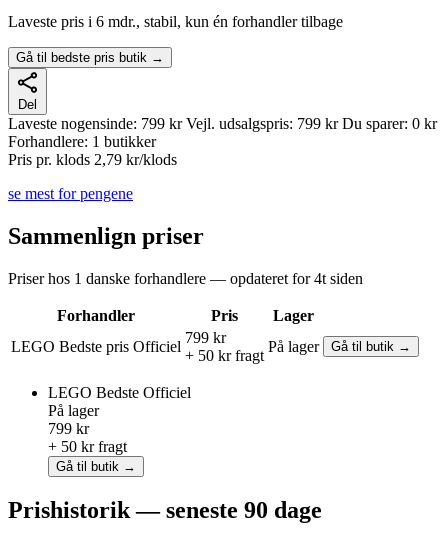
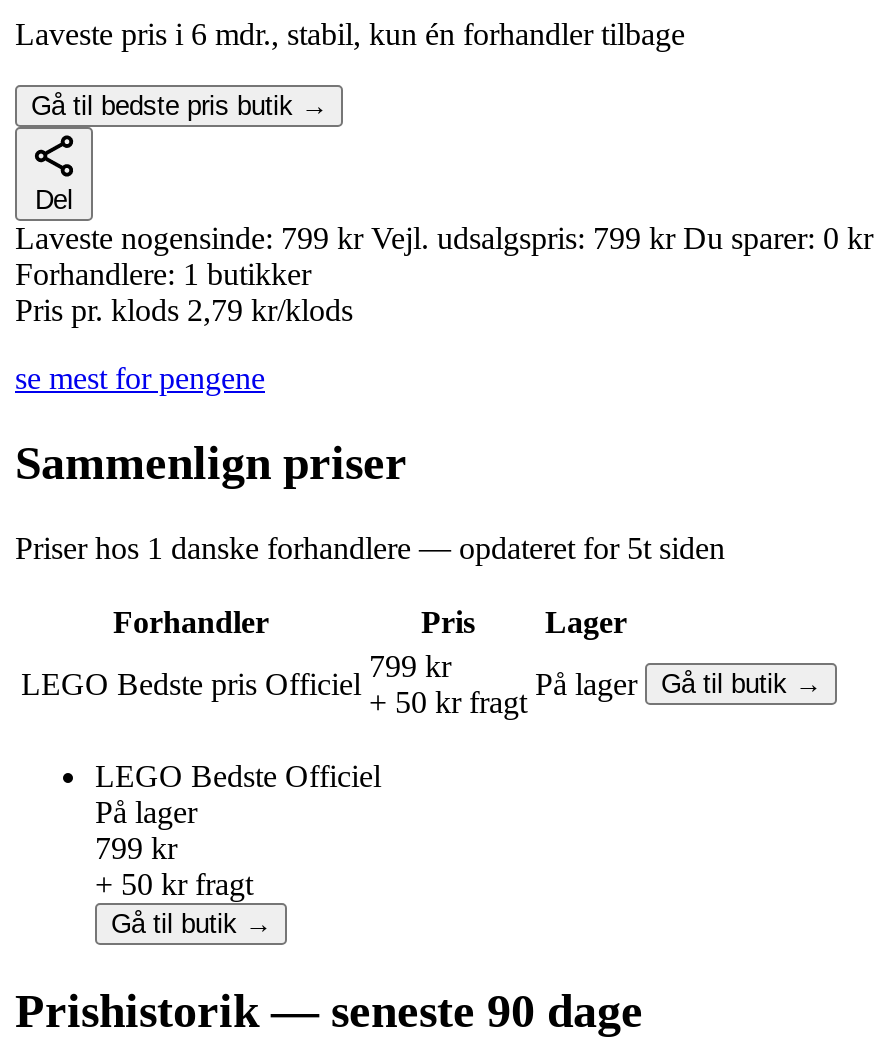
- Priser hos 1 danske forhandlere — opdateret for 4t siden
+ Priser hos 1 danske forhandlere — opdateret for 5t siden
